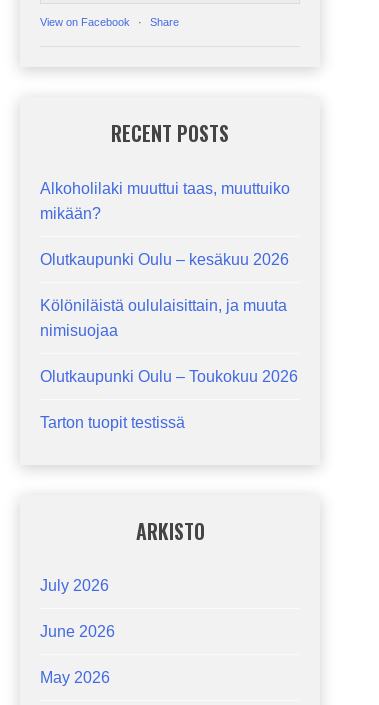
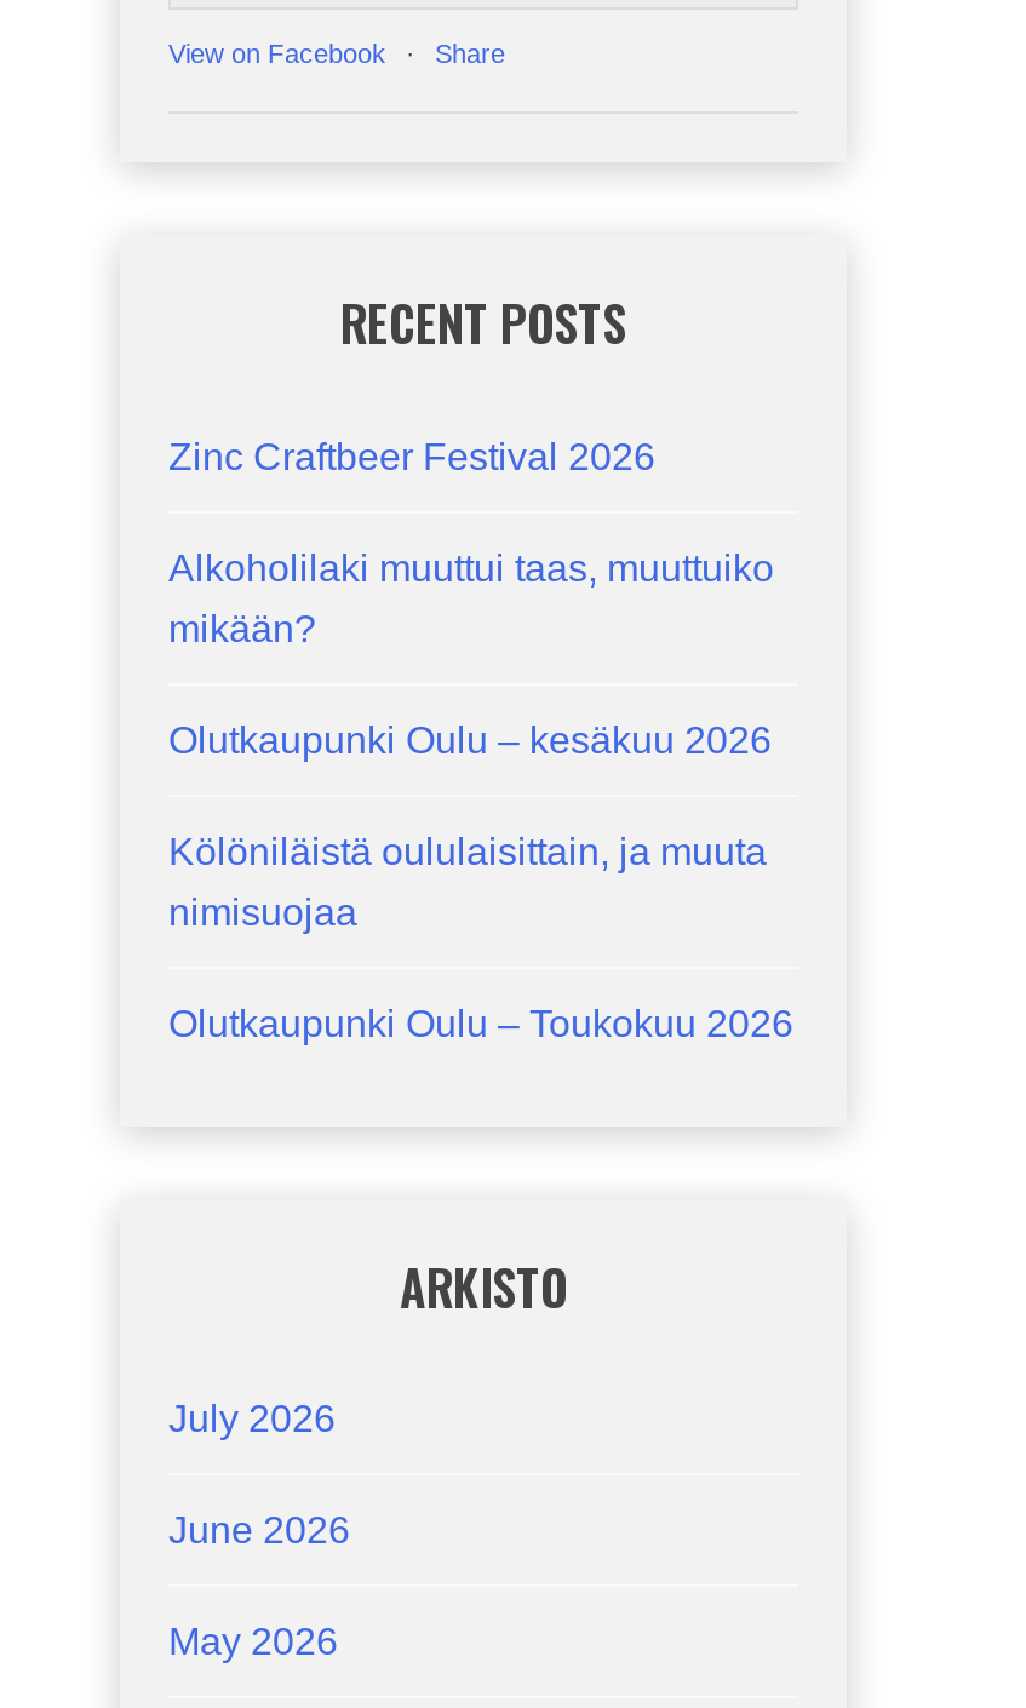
+ Zinc Craftbeer Festival 2026

moved down: Alkoholilaki muuttui taas, muuttuiko | mikään? | Olutkaupunki Oulu – kesäkuu 2026 | Kölöniläistä oululaisittain, ja muuta | nimisuojaa | Olutkaupunki Oulu – Toukokuu 2026

- Tarton tuopit testissä
